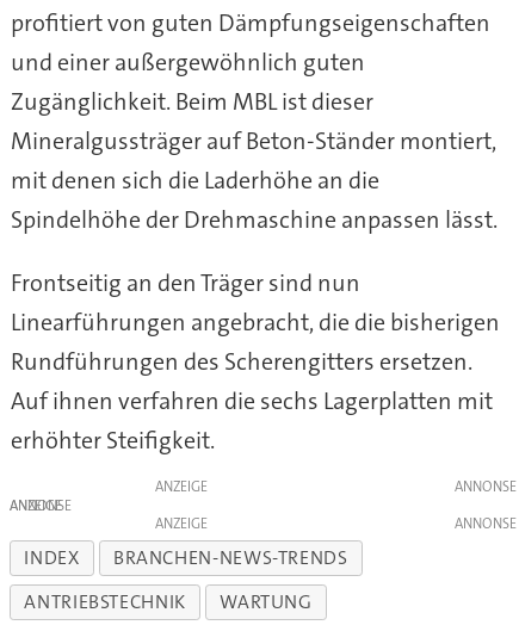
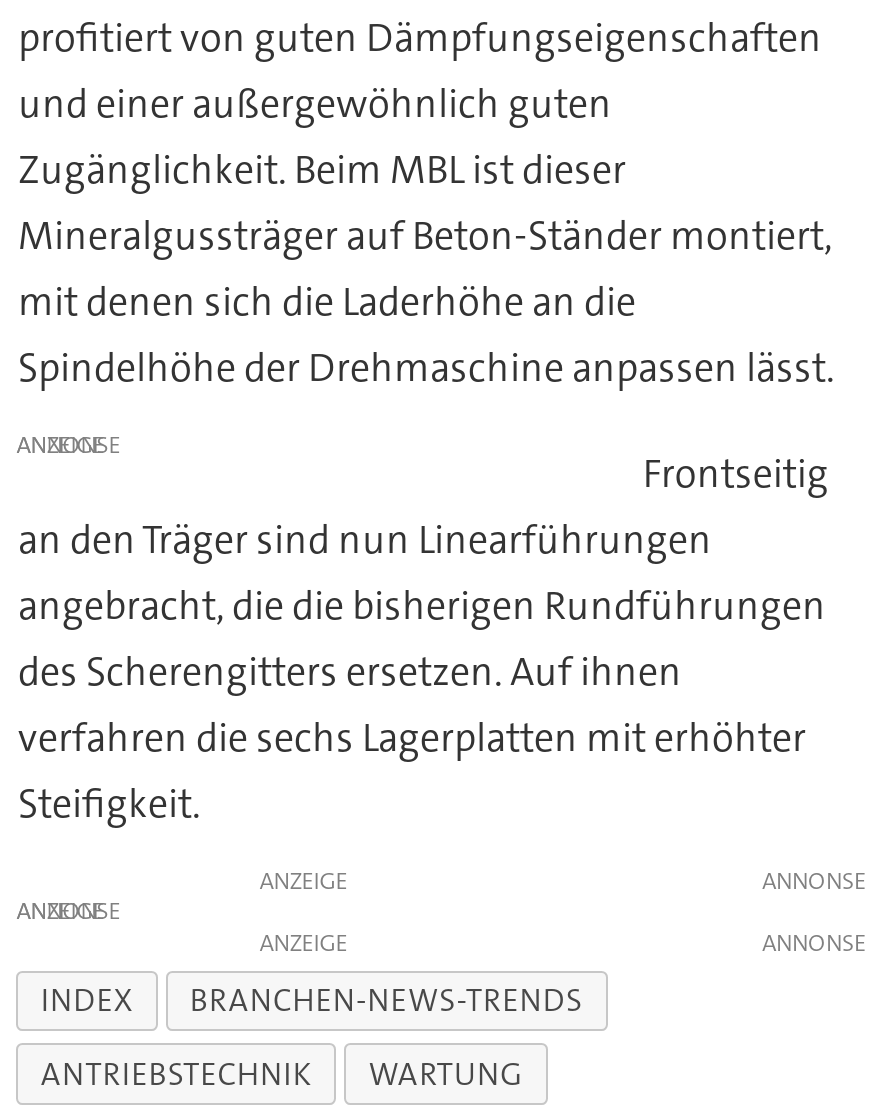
- Frontseitig an den Träger sind nun
- Linearführungen angebracht, die die bisherigen
- Rundführungen des Scherengitters ersetzen.
- Auf ihnen verfahren die sechs Lagerplatten mit
- erhöhter Steifigkeit.
+ ANZEIGE
+ Frontseitig
+ an den Träger sind nun Linearführungen
+ angebracht, die die bisherigen Rundführungen
+ des Scherengitters ersetzen. Auf ihnen
+ verfahren die sechs Lagerplatten mit erhöhter
+ Steifigkeit.
